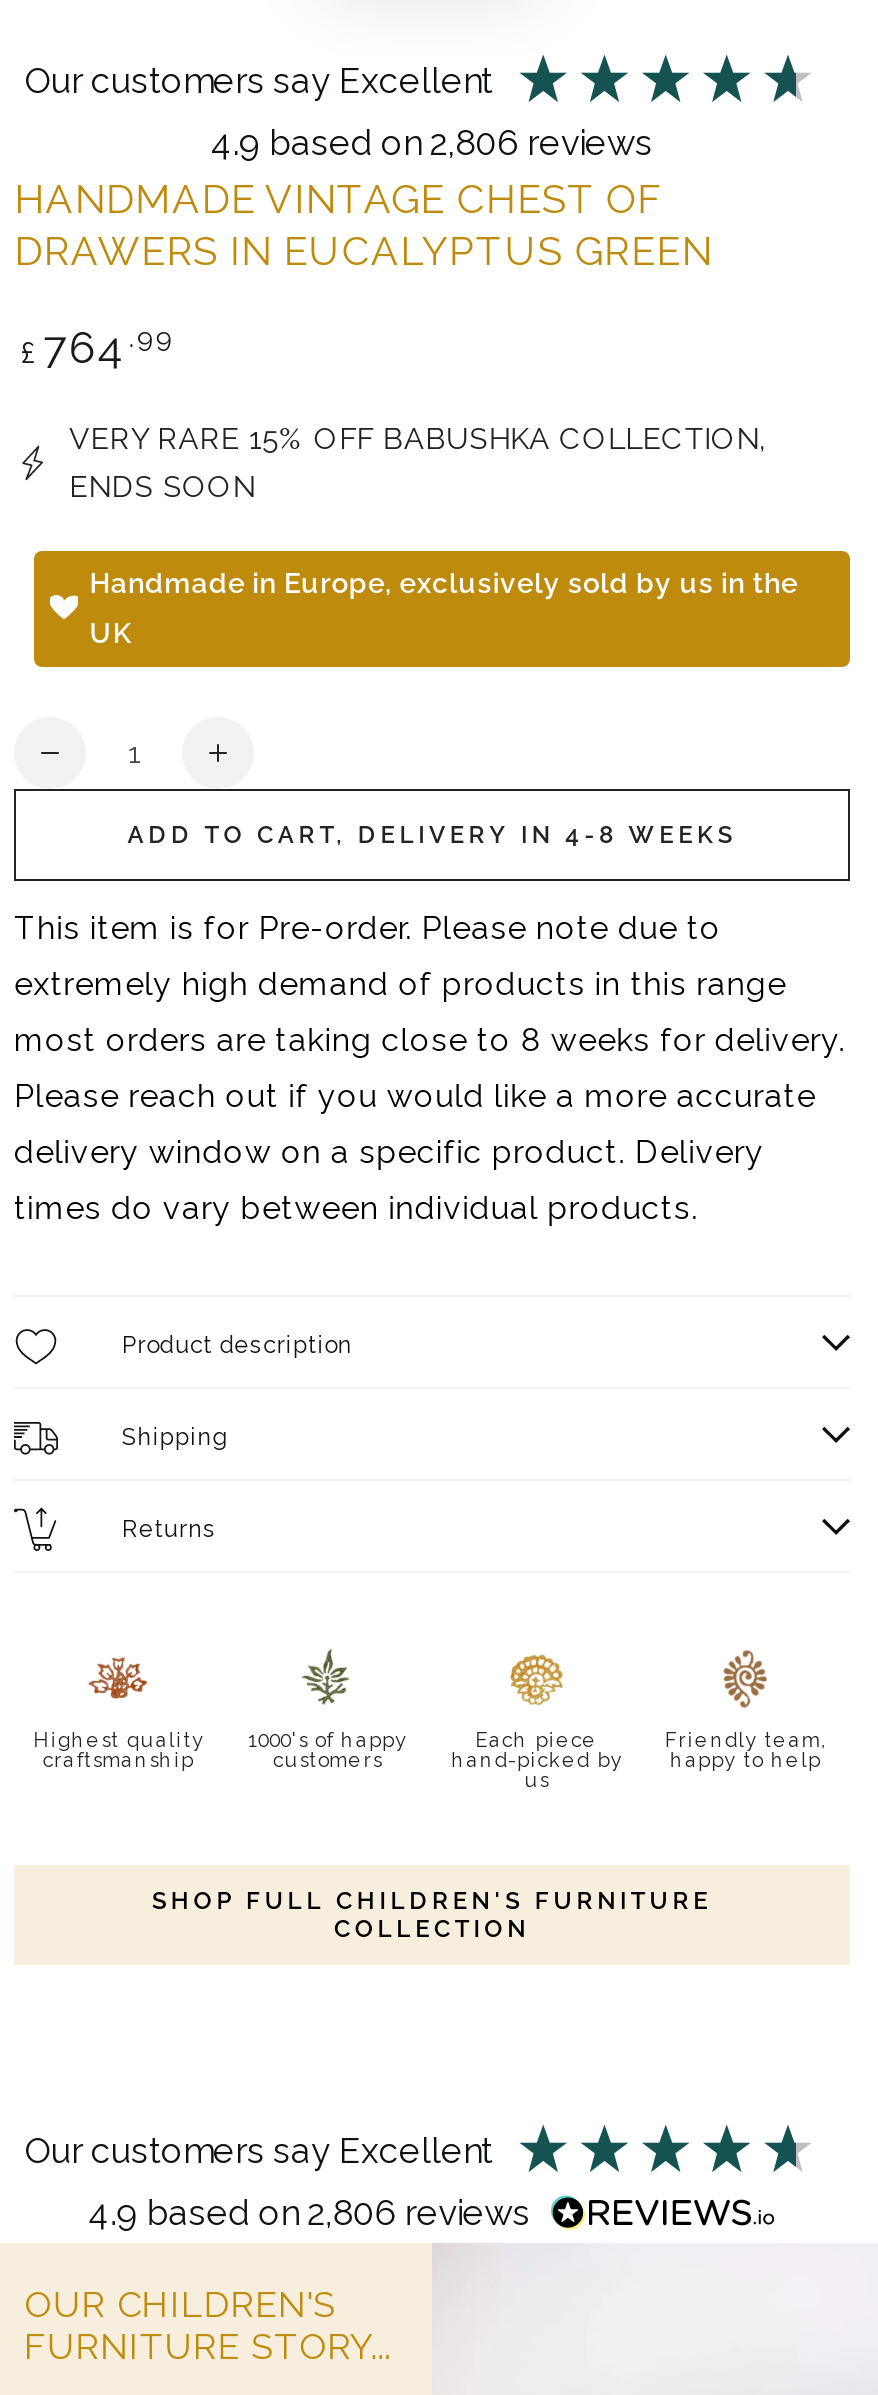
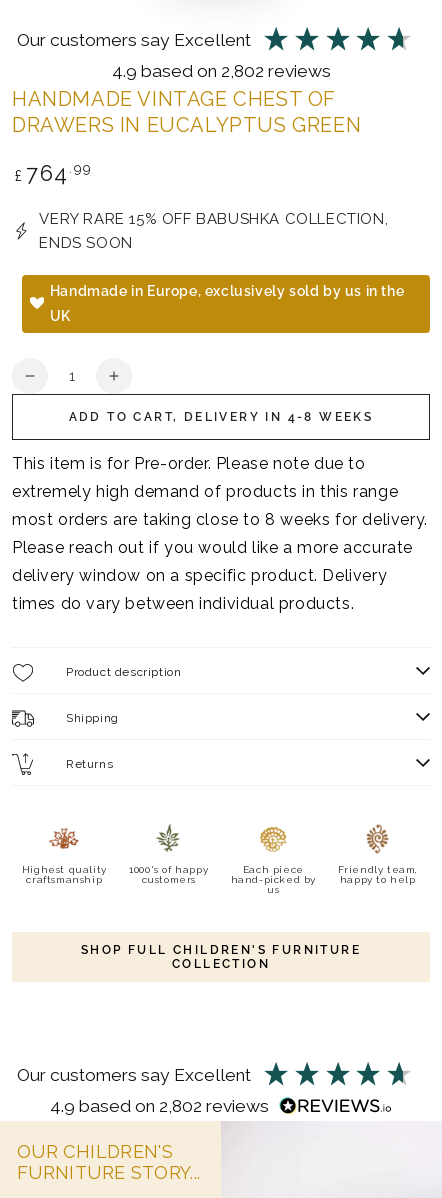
- 4.9 based on 2,806 reviews
+ 4.9 based on 2,802 reviews

- 4.9 based on 2,806 reviews
+ 4.9 based on 2,802 reviews
